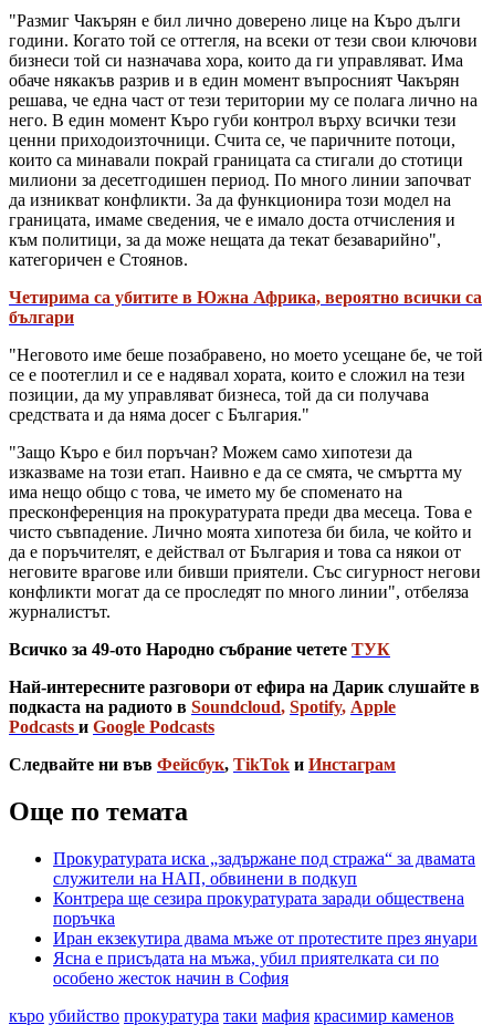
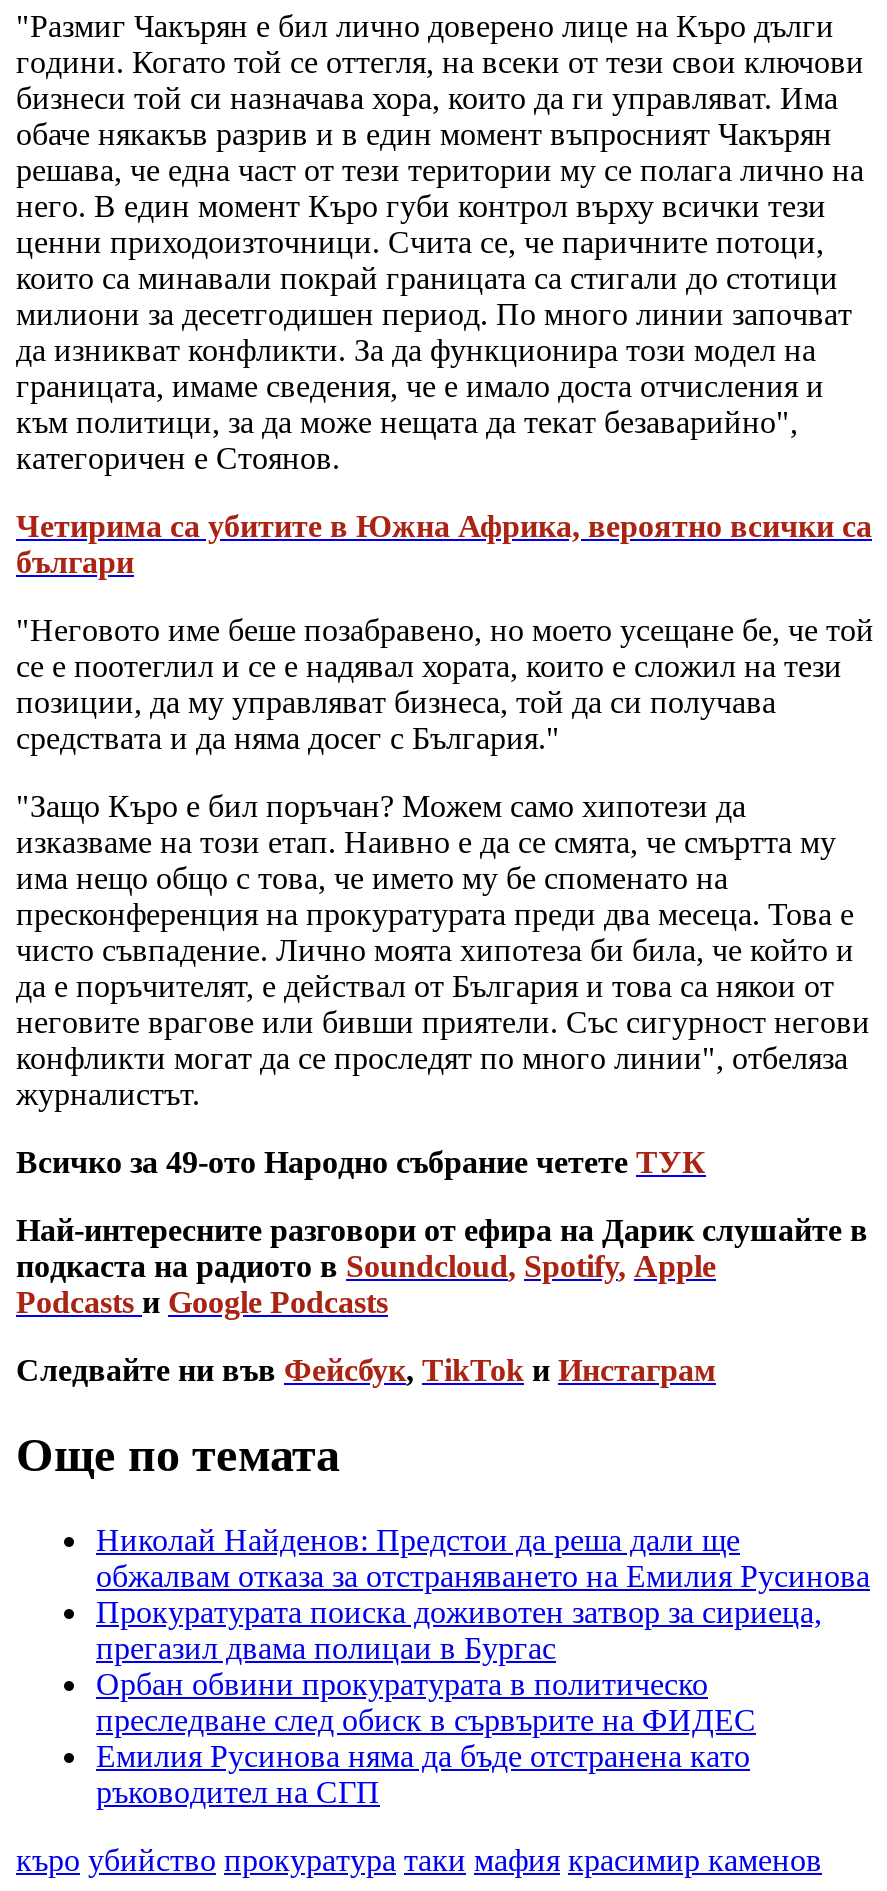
- Прокуратурата иска „задържане под стража“ за двамата
- служители на НАП, обвинени в подкуп
- Контрера ще сезира прокуратурата заради обществена
- поръчка
- Иран екзекутира двама мъже от протестите през януари
- Ясна е присъдата на мъжа, убил приятелката си по
- особено жесток начин в София
+ Николай Найденов: Предстои да реша дали ще
+ обжалвам отказа за отстраняването на Емилия Русинова
+ Прокуратурата поиска доживотен затвор за сириеца,
+ прегазил двама полицаи в Бургас
+ Орбан обвини прокуратурата в политическо
+ преследване след обиск в сървърите на ФИДЕС
+ Емилия Русинова няма да бъде отстранена като
+ ръководител на СГП
